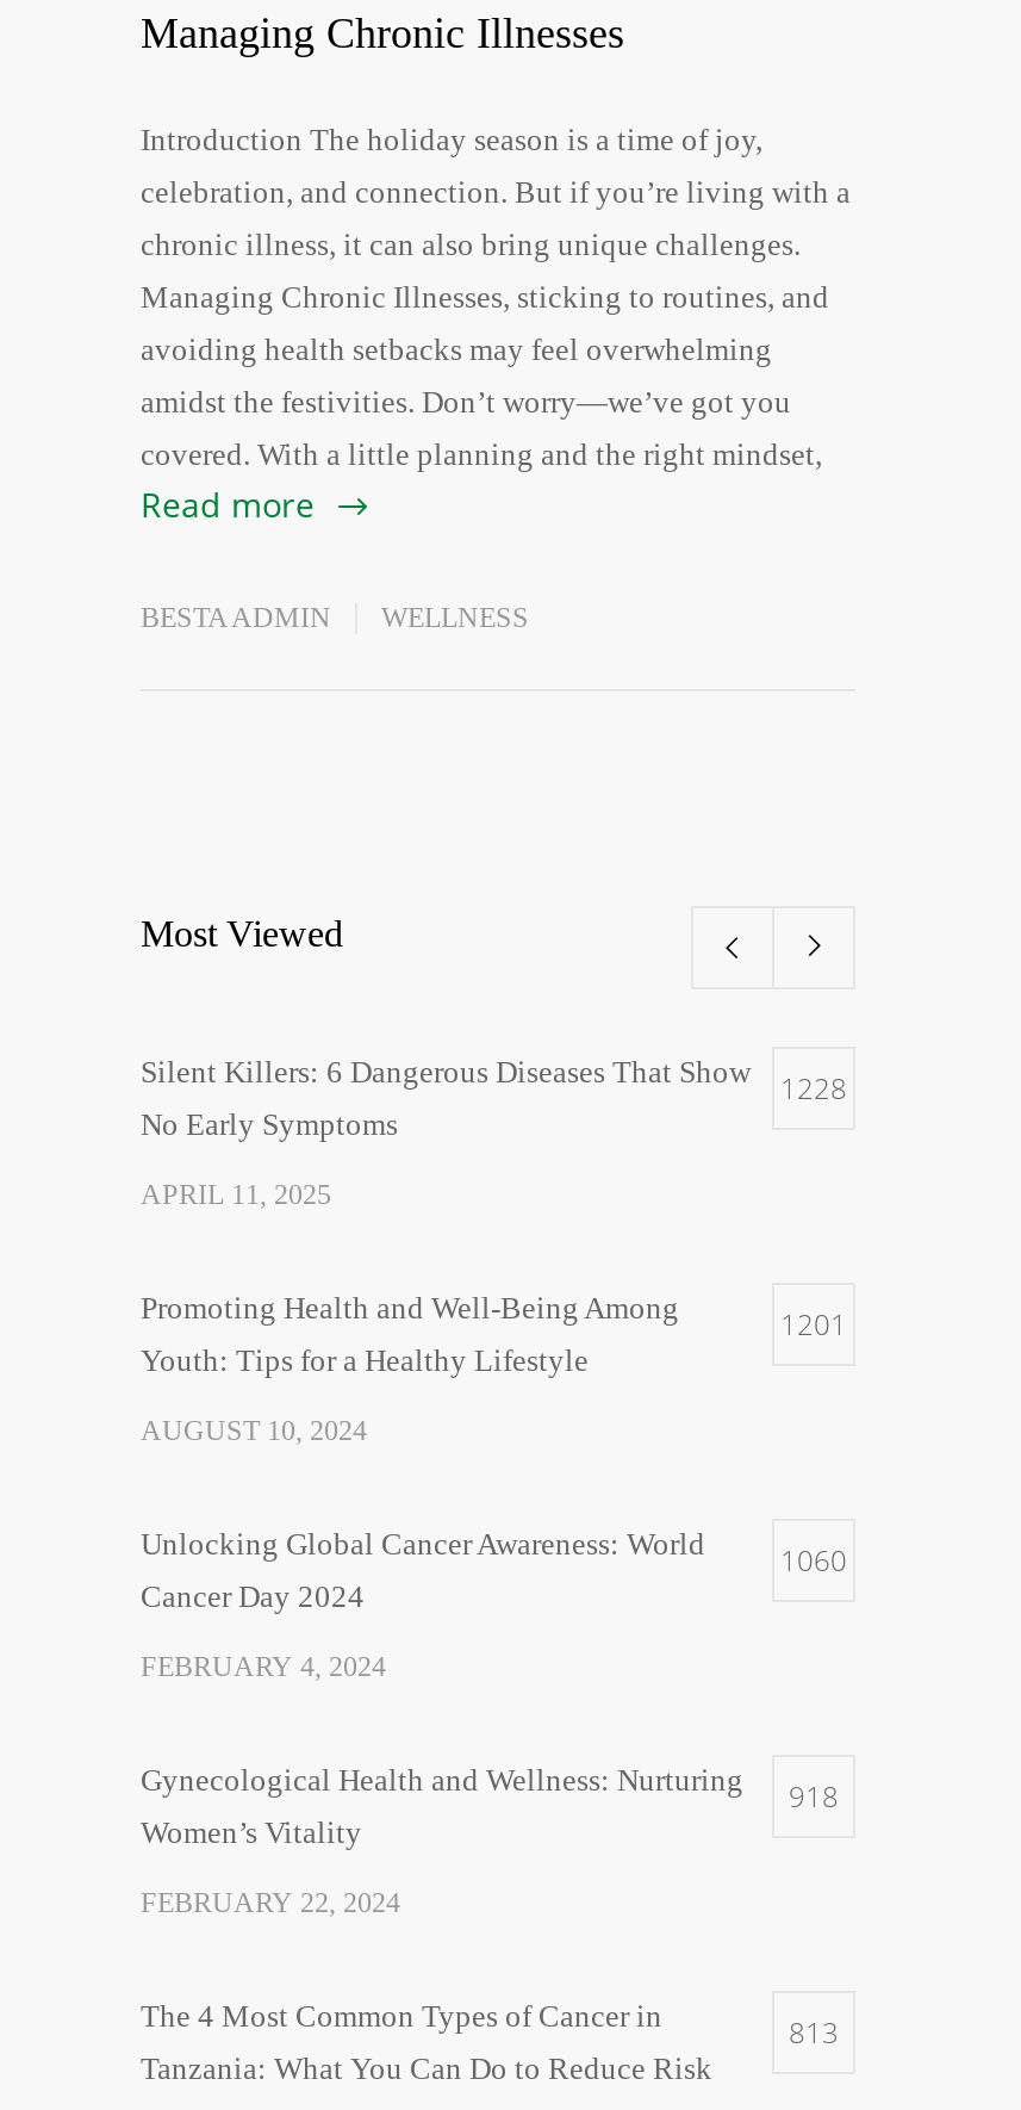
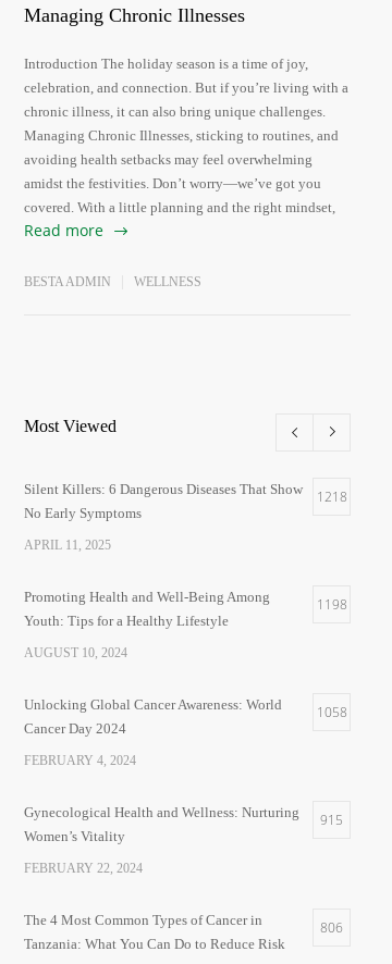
- Silent Killers: 6 Dangerous Diseases That Show 1228
+ Silent Killers: 6 Dangerous Diseases That Show 1218

- 1201
+ 1198

- 1060
+ 1058

- Gynecological Health and Wellness: Nurturing 918
+ Gynecological Health and Wellness: Nurturing 915

- 813
+ 806
